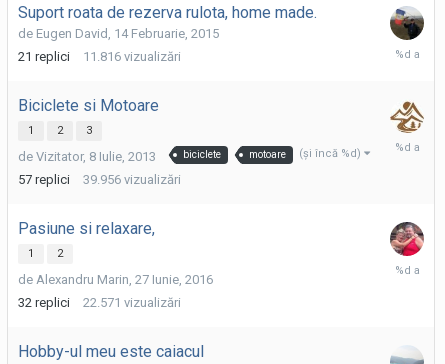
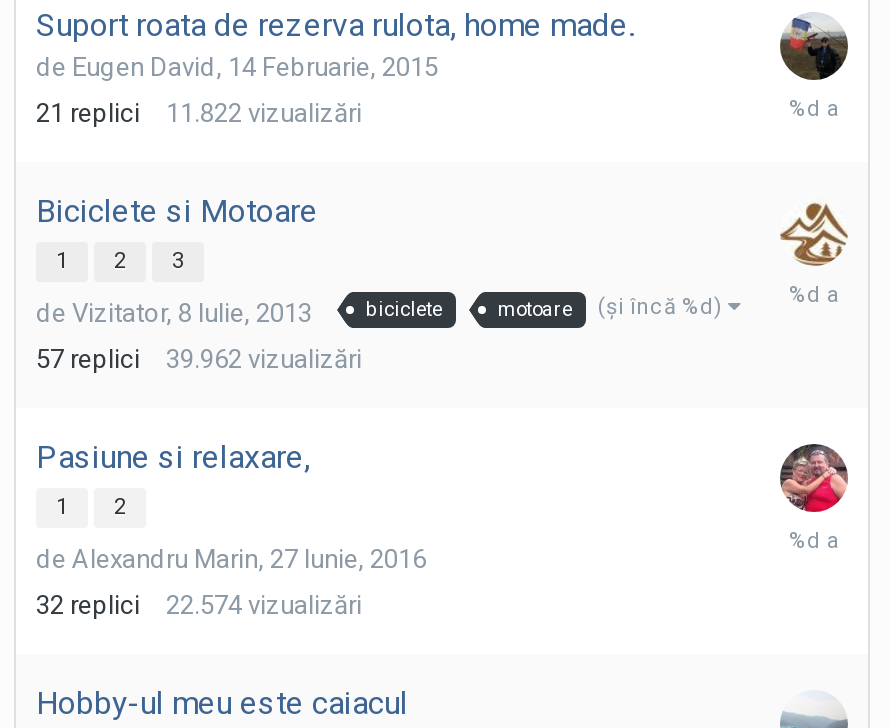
- 21 replici 11.816 vizualizări
+ 21 replici 11.822 vizualizări

- 57 replici 39.956 vizualizări
+ 57 replici 39.962 vizualizări

- 32 replici 22.571 vizualizări
+ 32 replici 22.574 vizualizări
